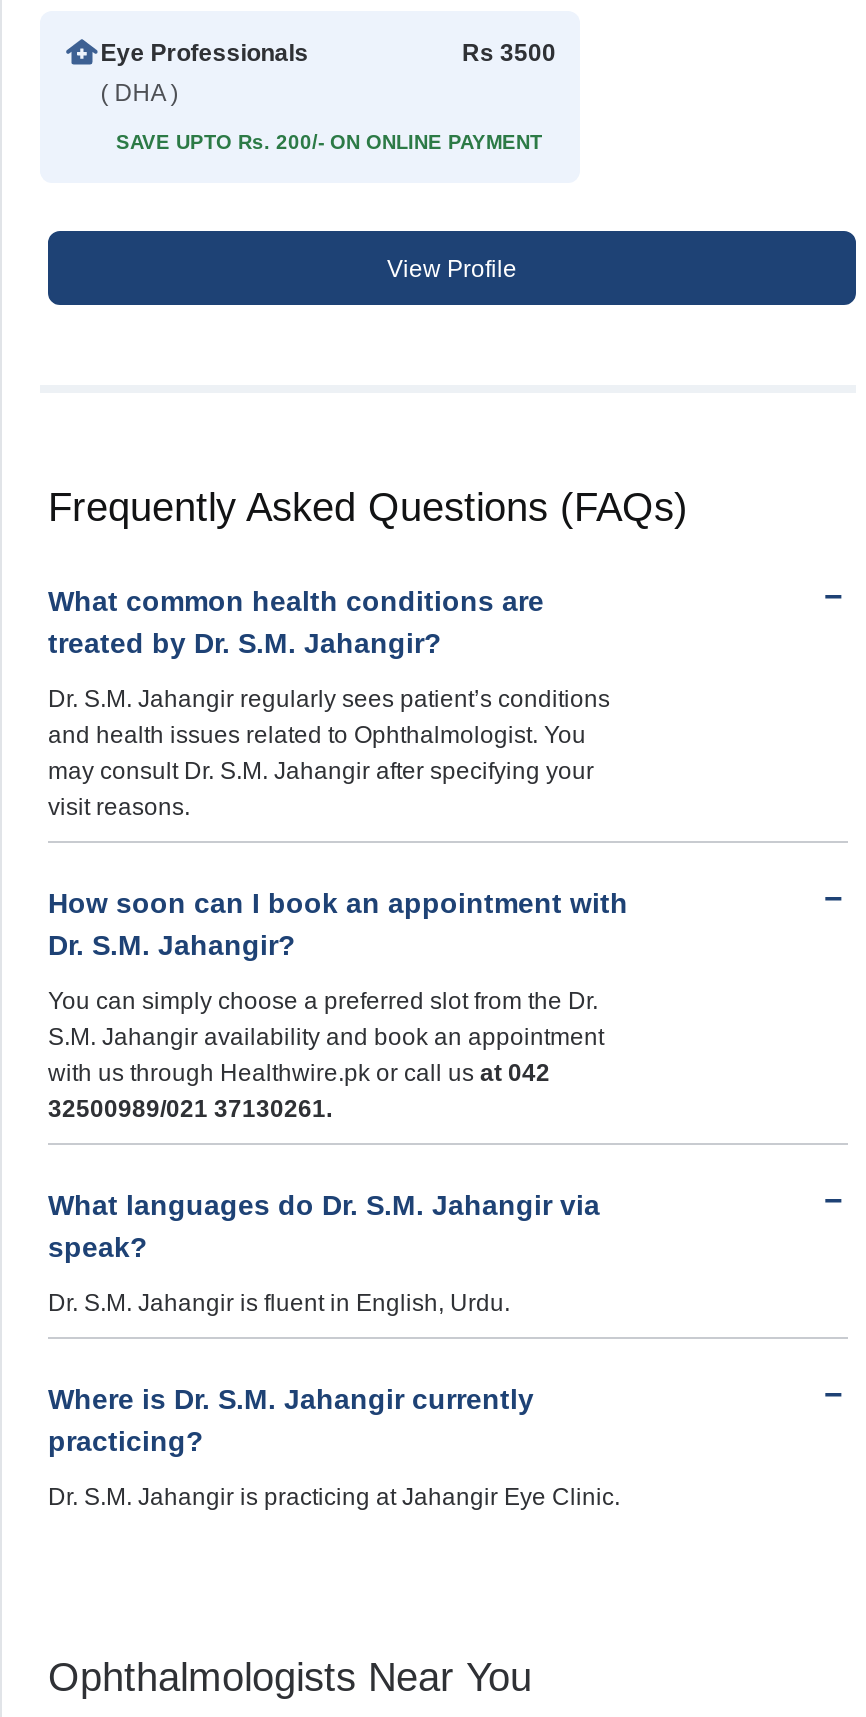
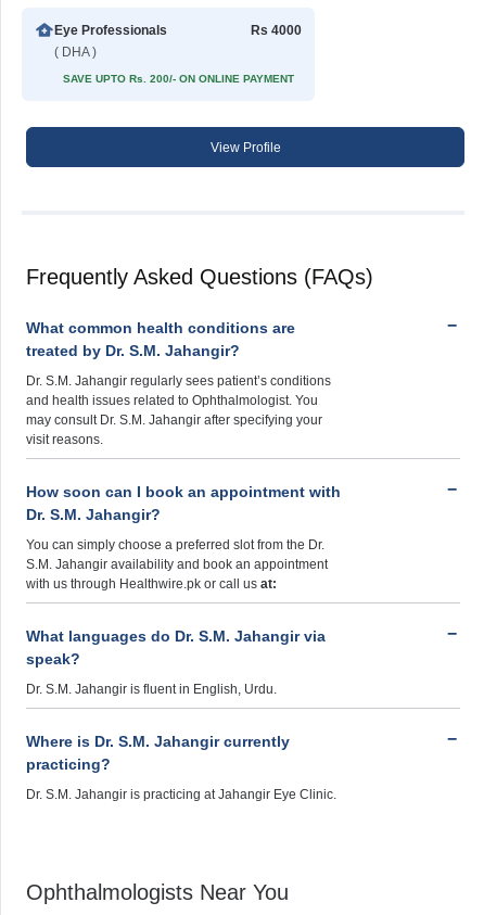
- Rs 3500
+ Rs 4000

- with us through Healthwire.pk or call us at 042
- 32500989/021 37130261.
+ with us through Healthwire.pk or call us at:
